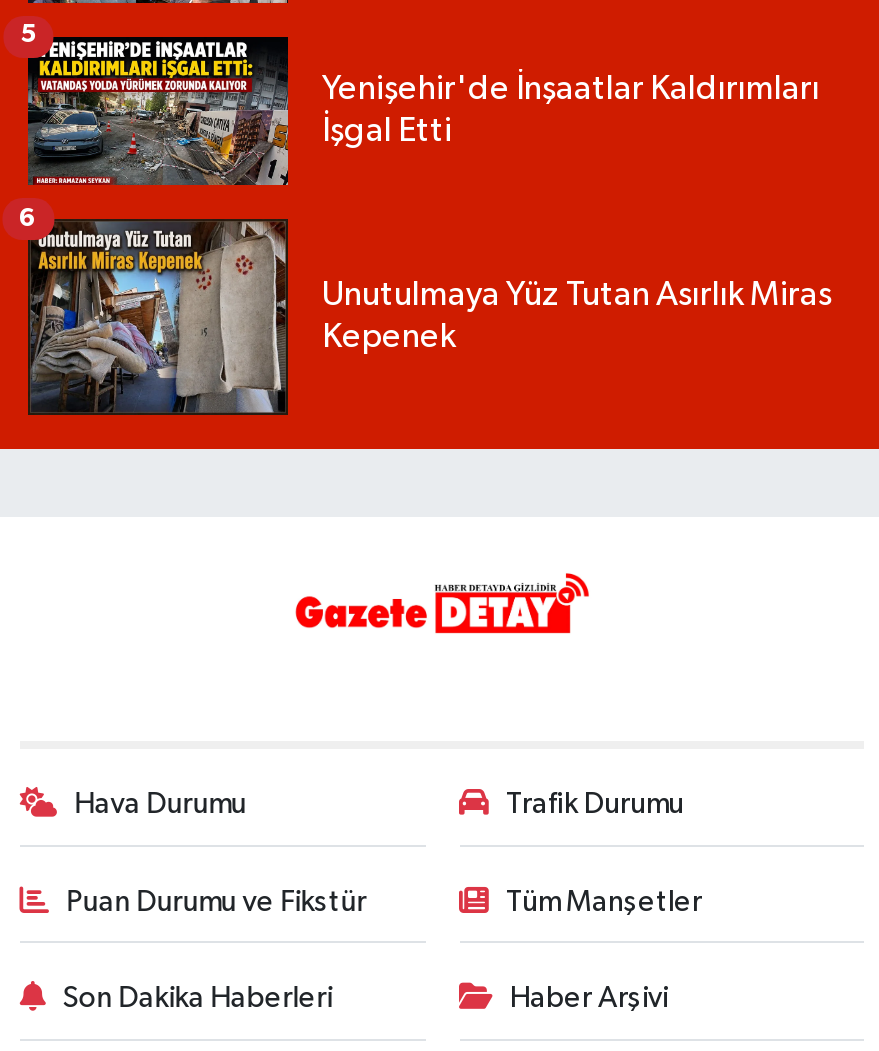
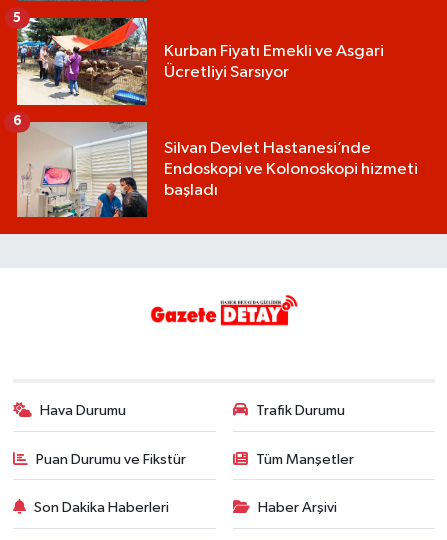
- [image]
- Yenişehir'de İnşaatlar Kaldırımları
- İşgal Etti
+ [image]
+ Kurban Fiyatı Emekli ve Asgari
+ Ücretliyi Sarsıyor

- [image]
- Unutulmaya Yüz Tutan Asırlık Miras
- Kepenek
+ [image]
+ Silvan Devlet Hastanesi’nde
+ Endoskopi ve Kolonoskopi hizmeti
+ başladı
